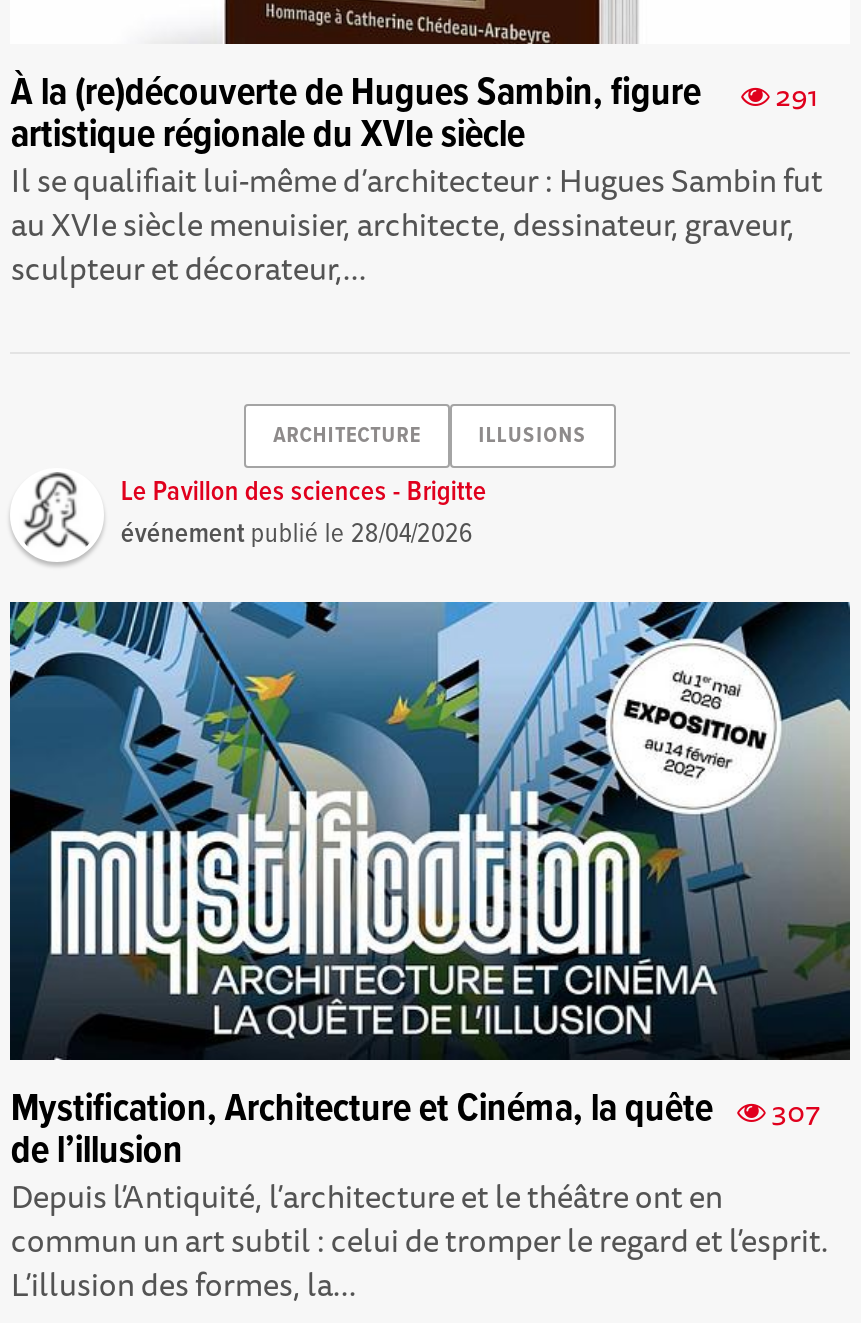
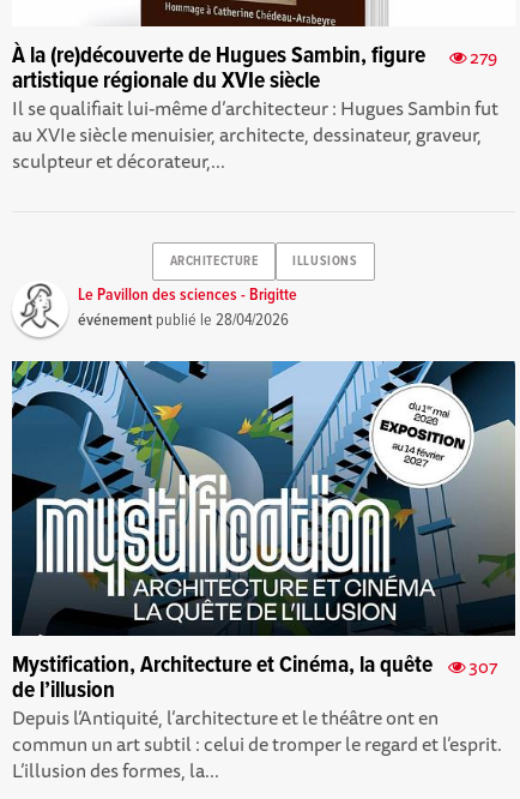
- À la (re)découverte de Hugues Sambin, figure 291
+ À la (re)découverte de Hugues Sambin, figure 279
